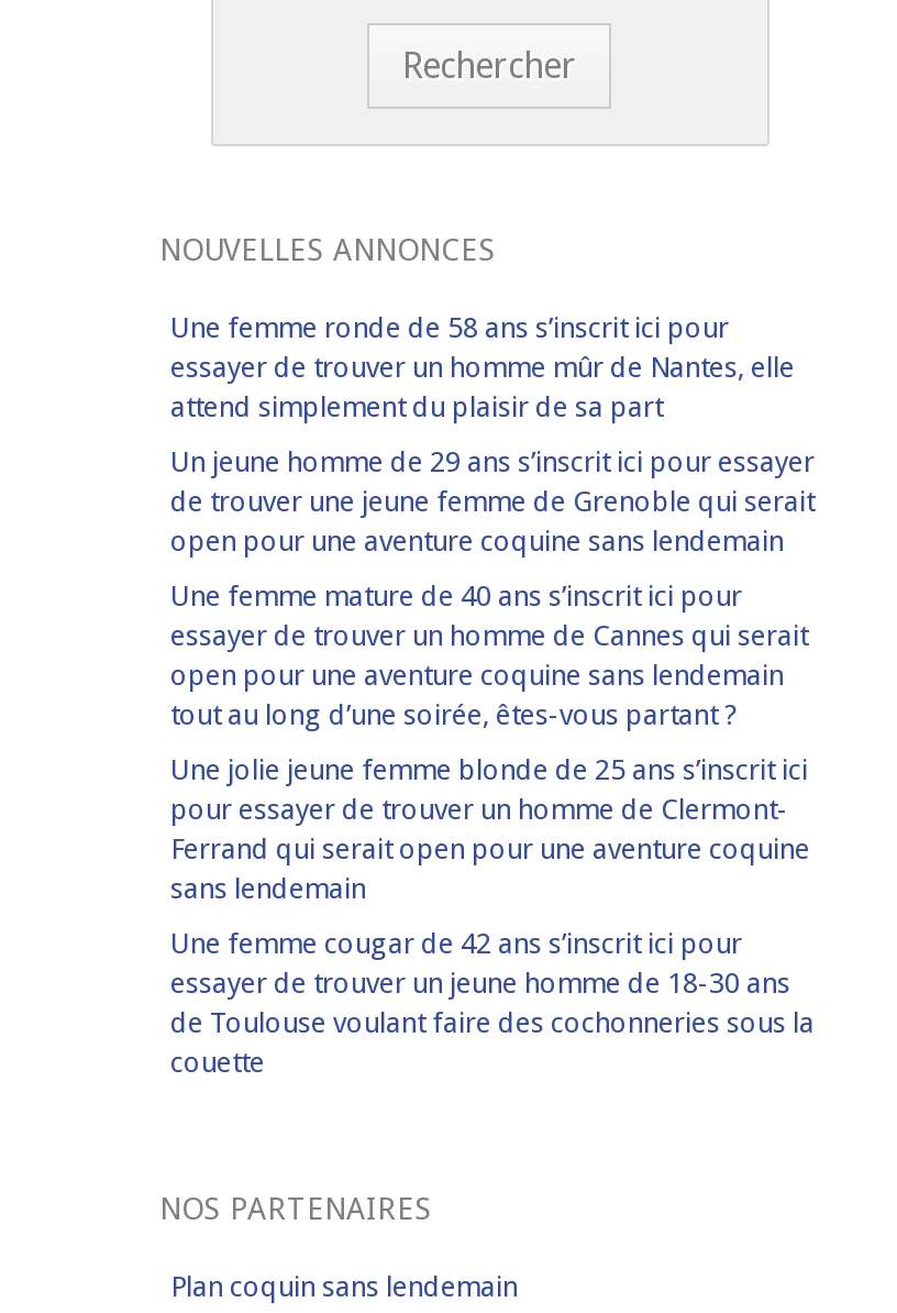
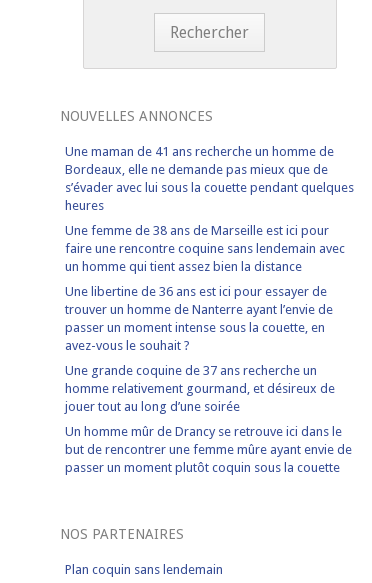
- Une femme ronde de 58 ans s’inscrit ici pour
- essayer de trouver un homme mûr de Nantes, elle
- attend simplement du plaisir de sa part
+ Une maman de 41 ans recherche un homme de
+ Bordeaux, elle ne demande pas mieux que de
+ s’évader avec lui sous la couette pendant quelques
+ heures

- Un jeune homme de 29 ans s’inscrit ici pour essayer
- de trouver une jeune femme de Grenoble qui serait
- open pour une aventure coquine sans lendemain
+ Une femme de 38 ans de Marseille est ici pour
+ faire une rencontre coquine sans lendemain avec
+ un homme qui tient assez bien la distance

- Une femme mature de 40 ans s’inscrit ici pour
- essayer de trouver un homme de Cannes qui serait
- open pour une aventure coquine sans lendemain
- tout au long d’une soirée, êtes-vous partant ?
+ Une libertine de 36 ans est ici pour essayer de
+ trouver un homme de Nanterre ayant l’envie de
+ passer un moment intense sous la couette, en
+ avez-vous le souhait ?

- Une jolie jeune femme blonde de 25 ans s’inscrit ici
- pour essayer de trouver un homme de Clermont-
- Ferrand qui serait open pour une aventure coquine
- sans lendemain
+ Une grande coquine de 37 ans recherche un
+ homme relativement gourmand, et désireux de
+ jouer tout au long d’une soirée

- Une femme cougar de 42 ans s’inscrit ici pour
- essayer de trouver un jeune homme de 18-30 ans
- de Toulouse voulant faire des cochonneries sous la
- couette
+ Un homme mûr de Drancy se retrouve ici dans le
+ but de rencontrer une femme mûre ayant envie de
+ passer un moment plutôt coquin sous la couette
